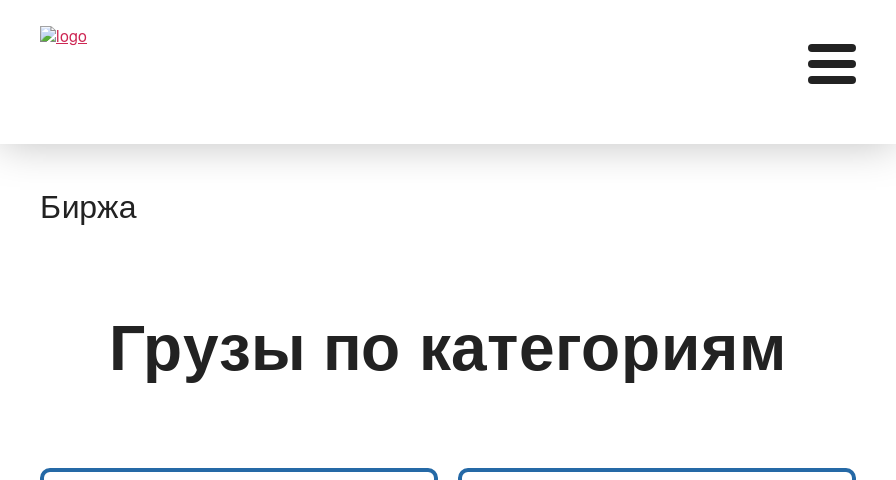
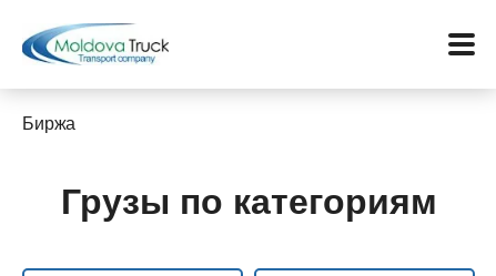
+ [image]
